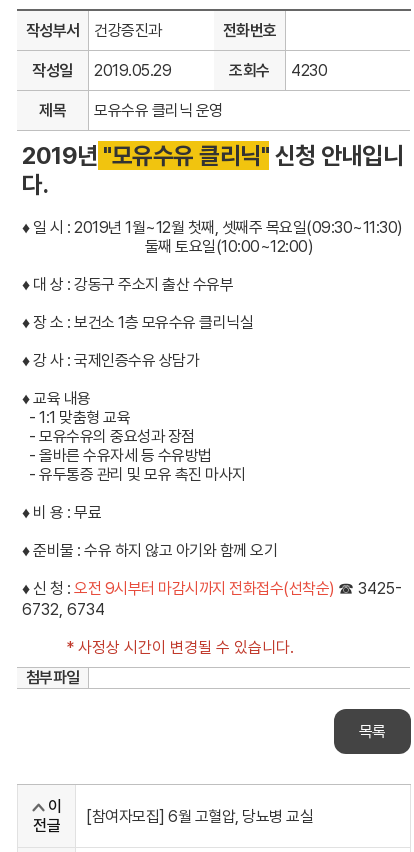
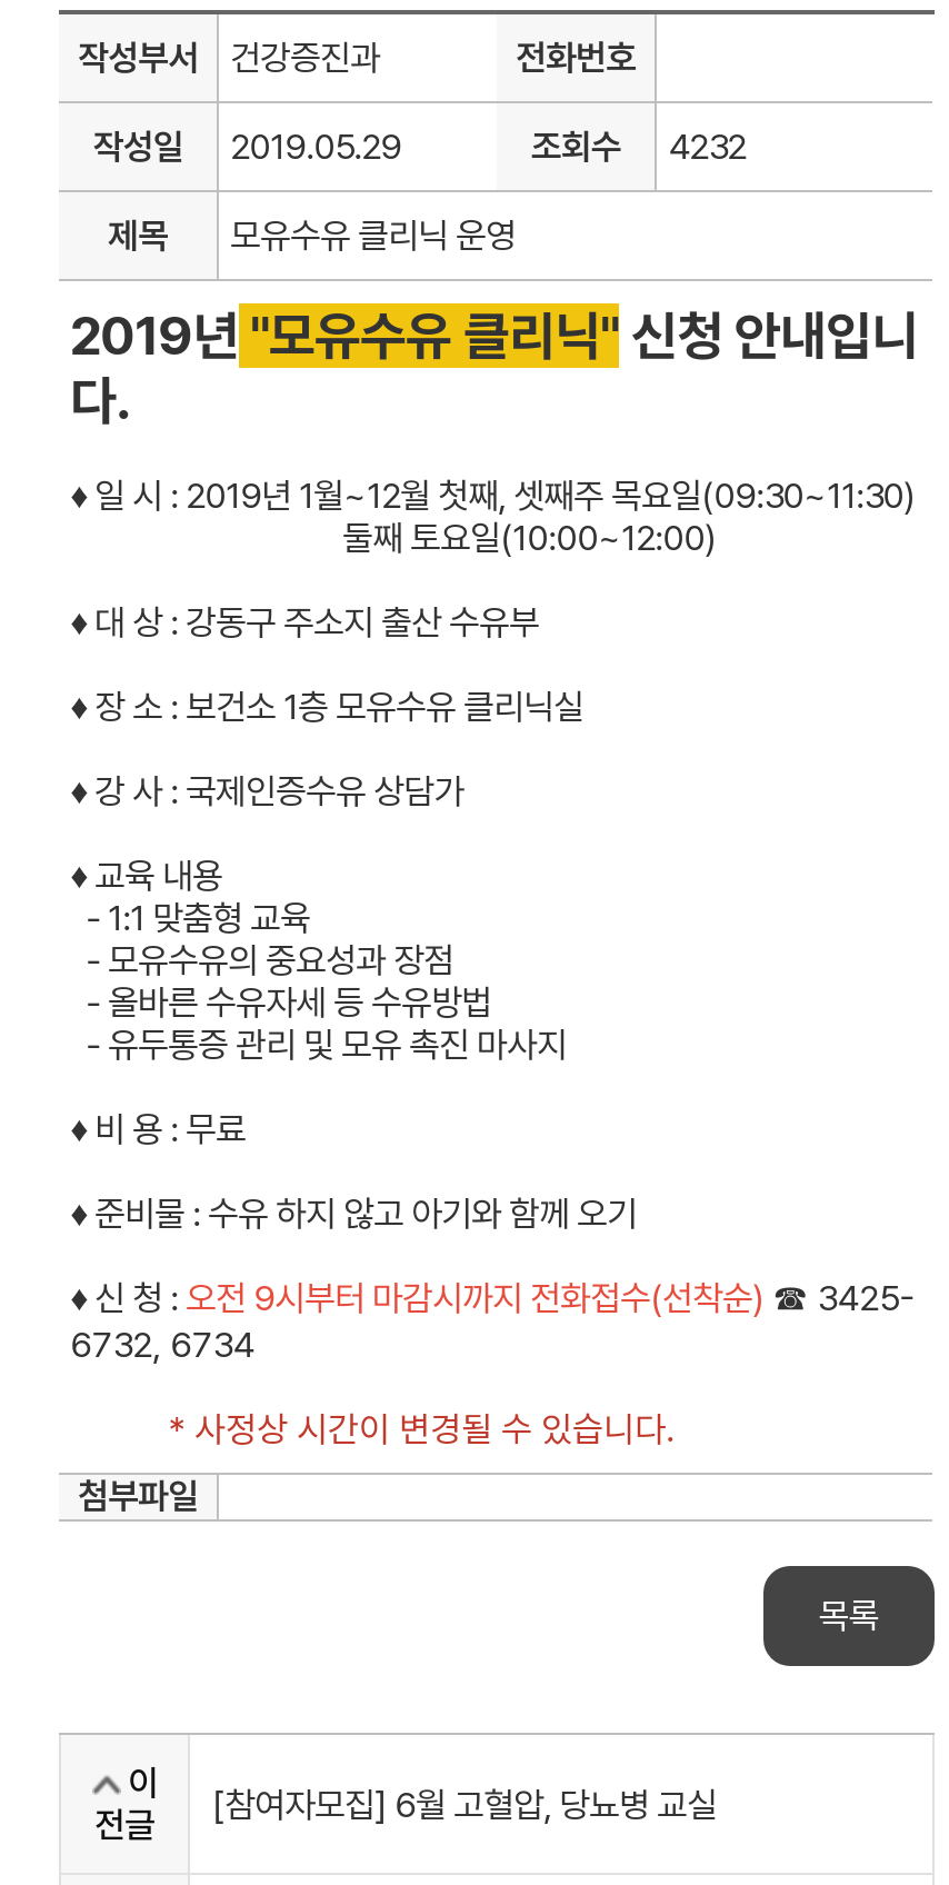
- 조회수 4230
+ 조회수 4232
